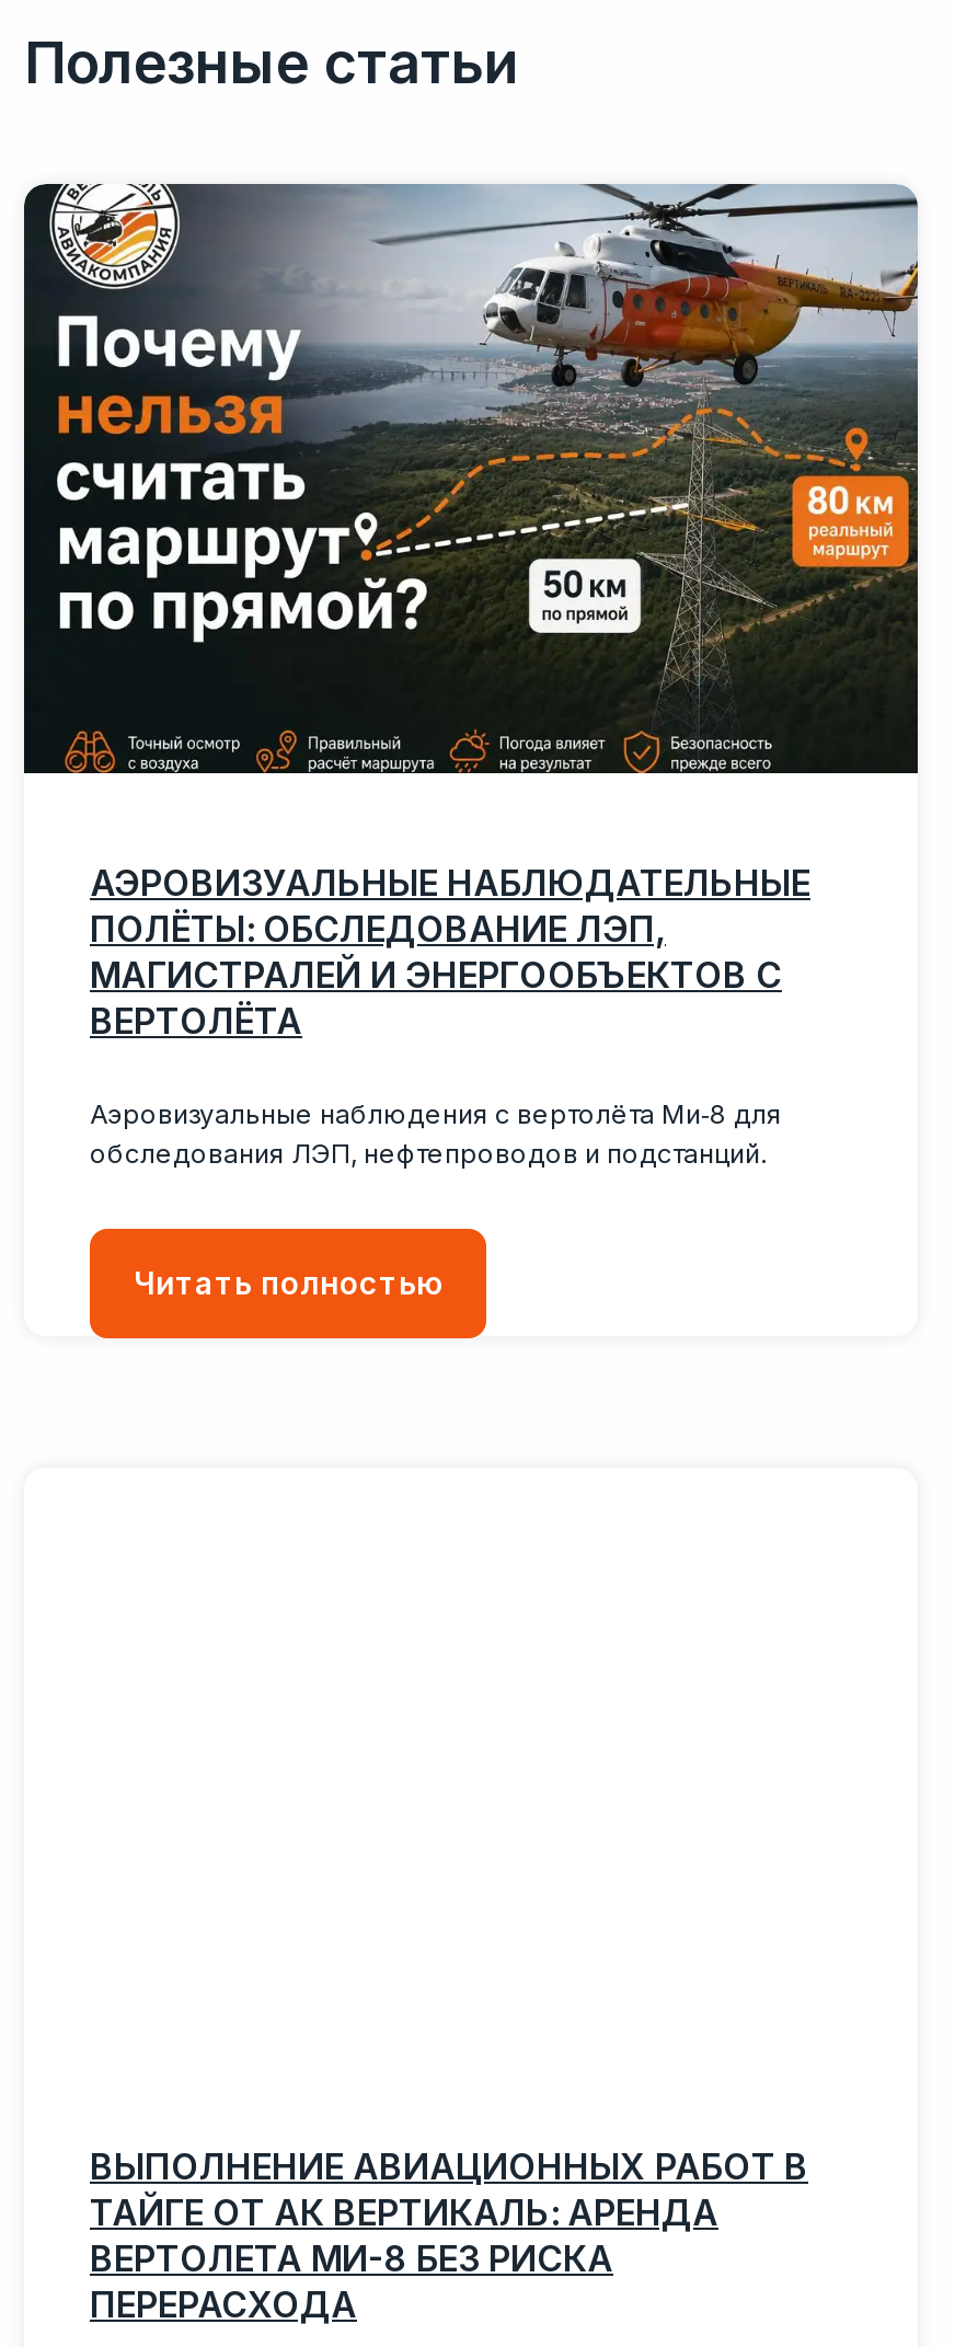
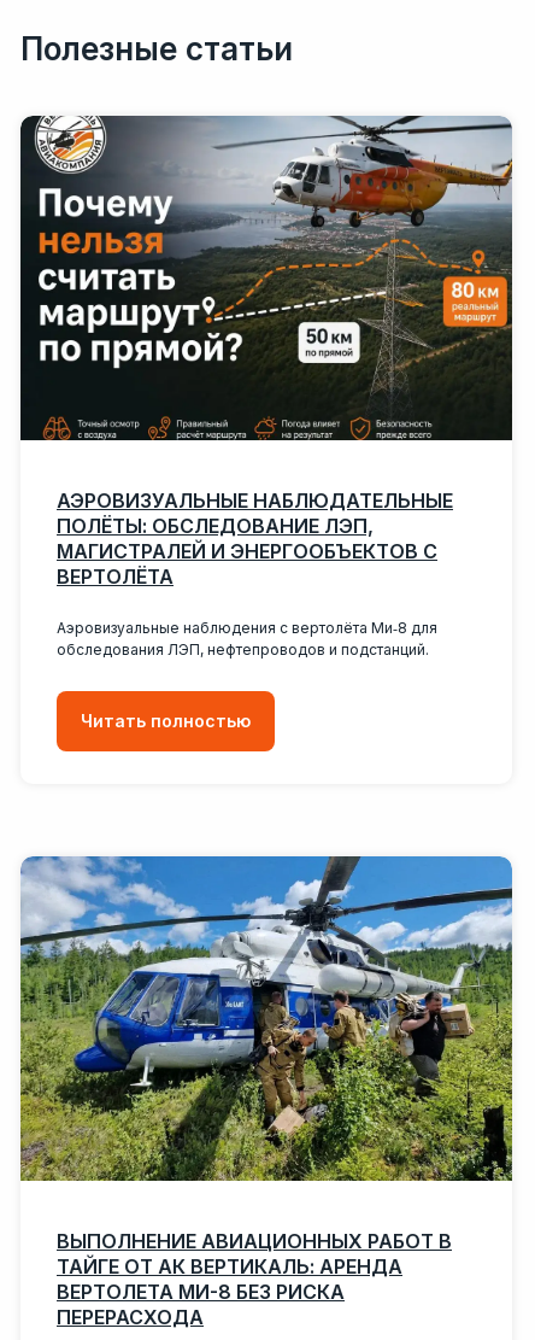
+ [image]
